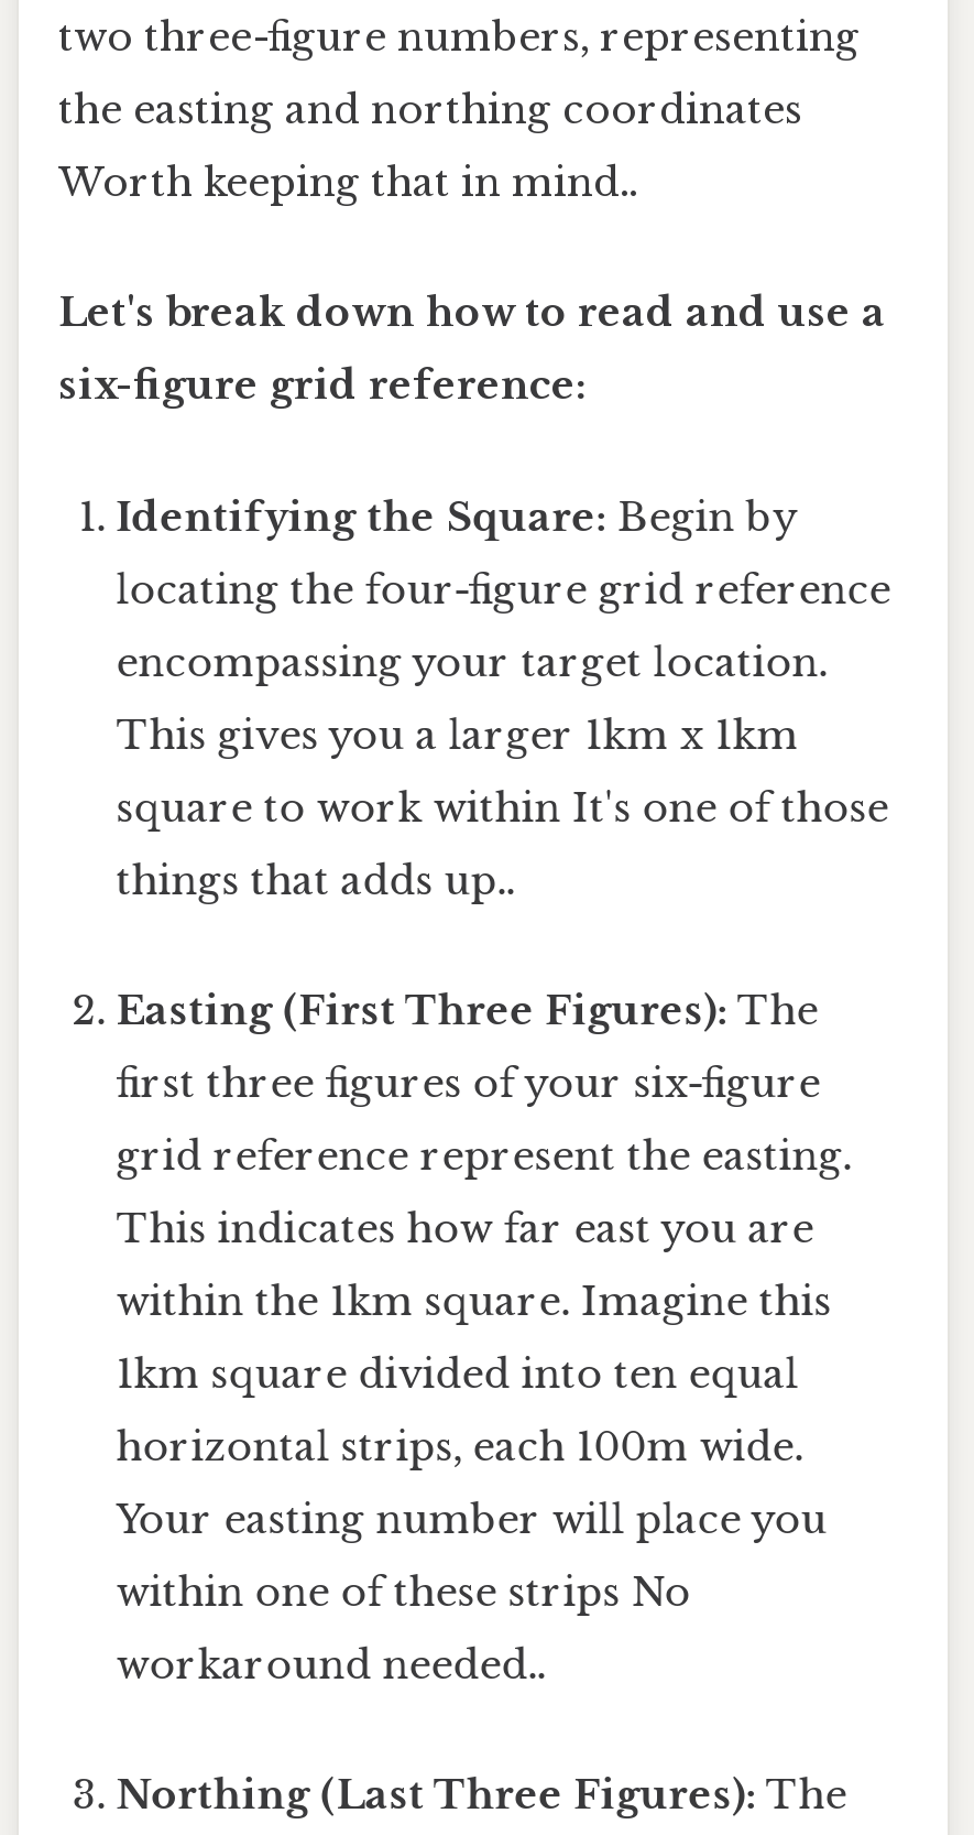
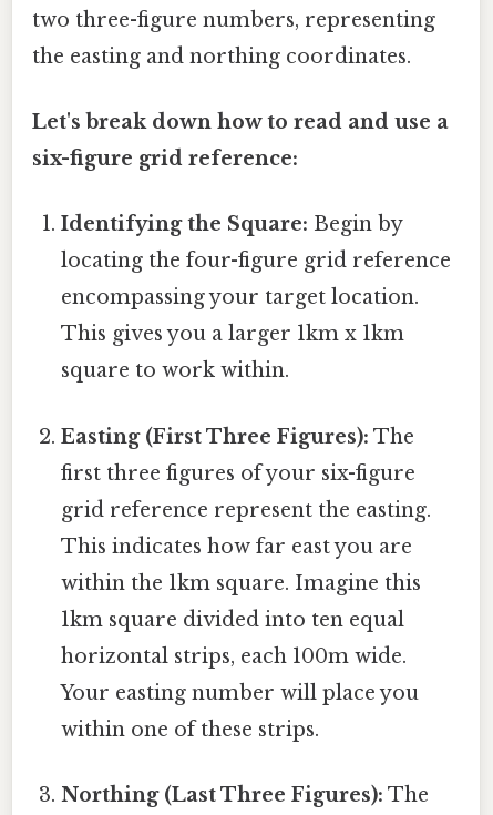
- the easting and northing coordinates
- Worth keeping that in mind..
+ the easting and northing coordinates.

- square to work within It's one of those
- things that adds up..
+ square to work within.

- within one of these strips No
- workaround needed..
+ within one of these strips.
